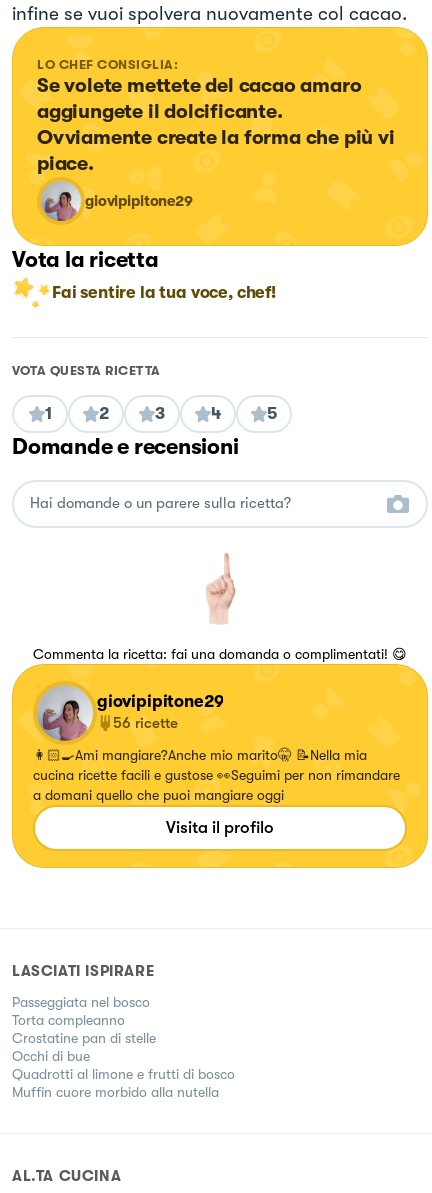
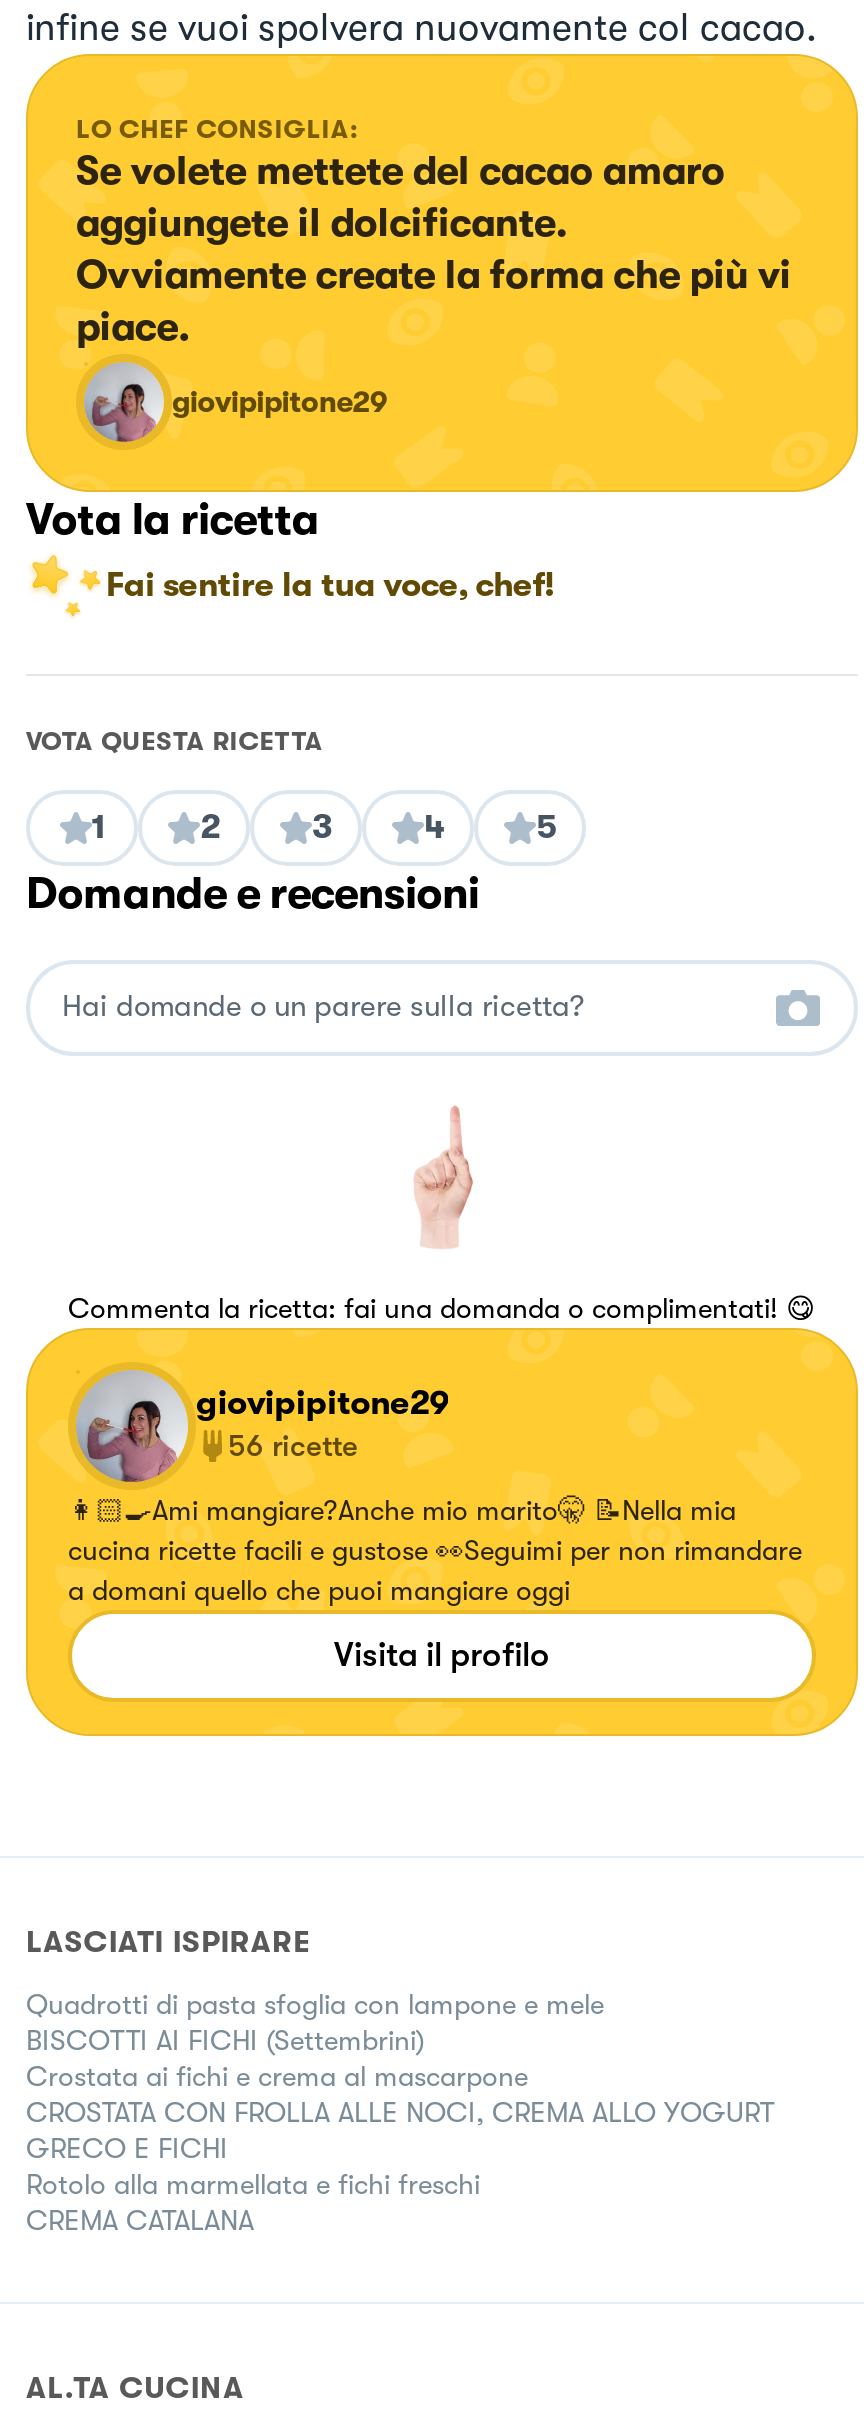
- Passeggiata nel bosco
- Torta compleanno
- Crostatine pan di stelle
- Occhi di bue
- Quadrotti al limone e frutti di bosco
- Muffin cuore morbido alla nutella
+ Quadrotti di pasta sfoglia con lampone e mele
+ BISCOTTI AI FICHI (Settembrini)
+ Crostata ai fichi e crema al mascarpone
+ CROSTATA CON FROLLA ALLE NOCI, CREMA ALLO YOGURT
+ GRECO E FICHI
+ Rotolo alla marmellata e fichi freschi
+ CREMA CATALANA
